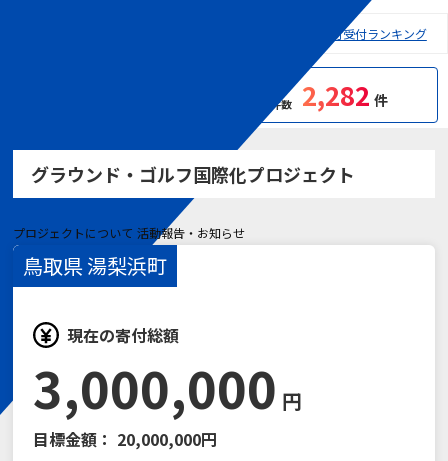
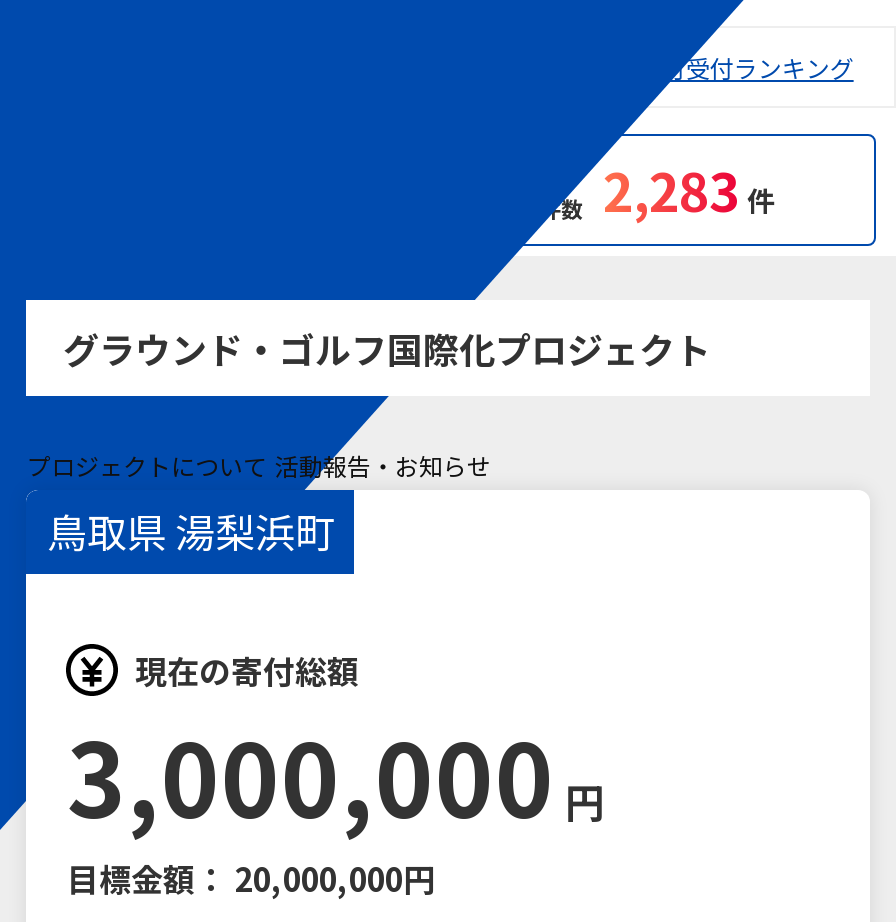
- 2,282 件
+ 2,283 件
